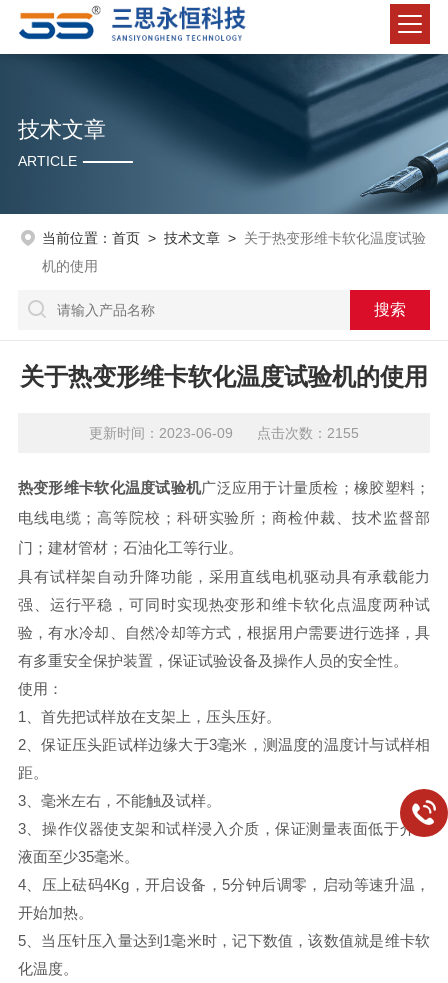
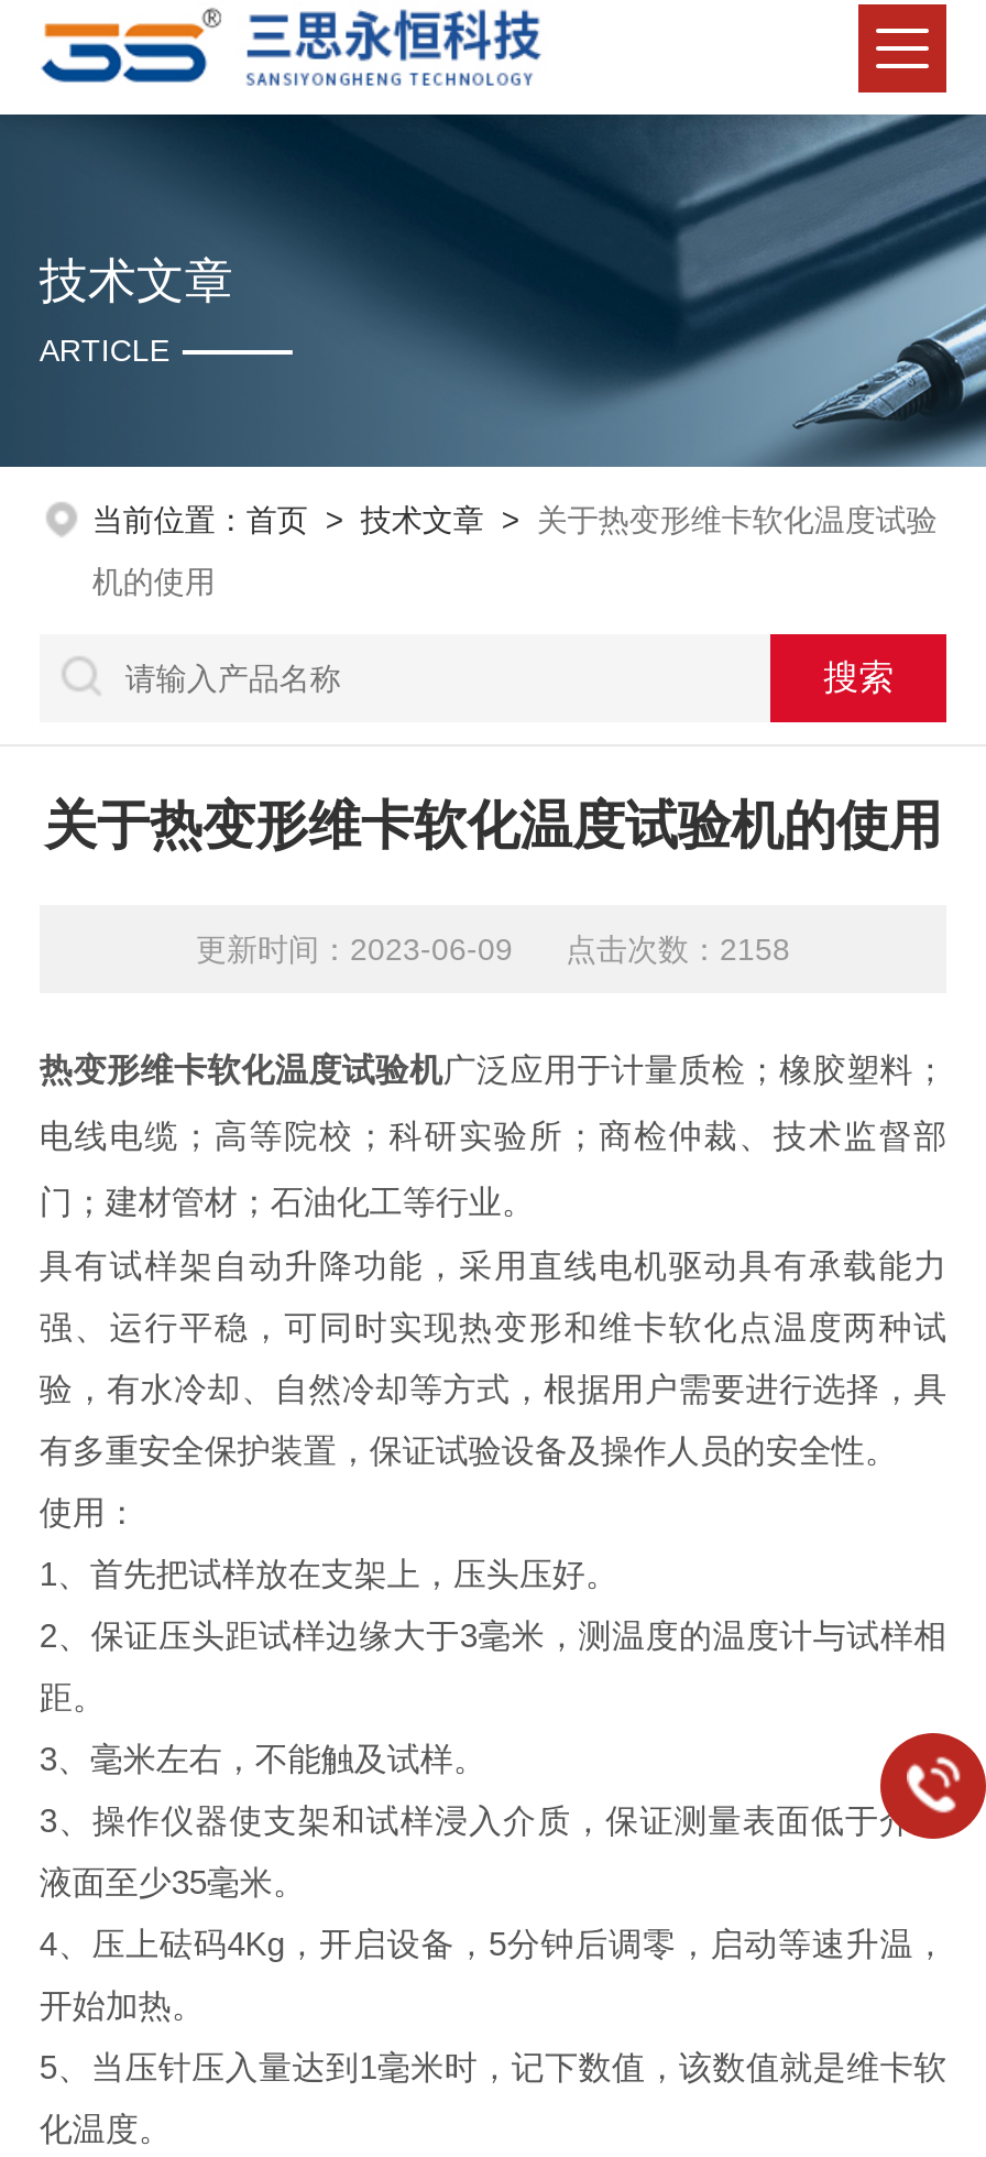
- 更新时间：2023-06-09 点击次数：2155
+ 更新时间：2023-06-09 点击次数：2158
